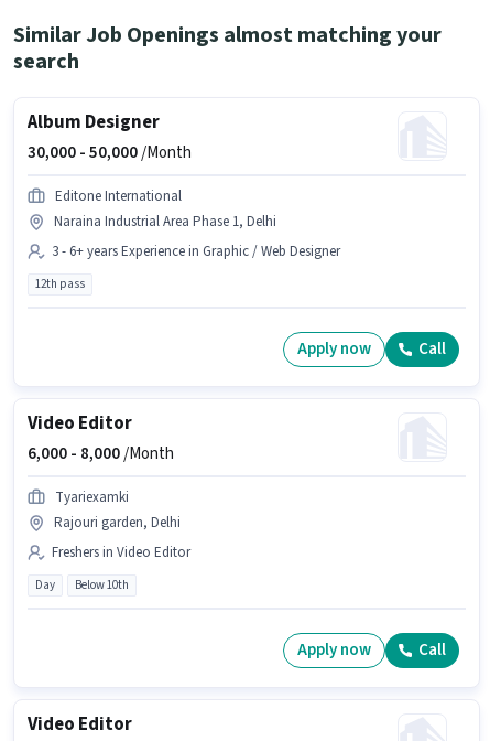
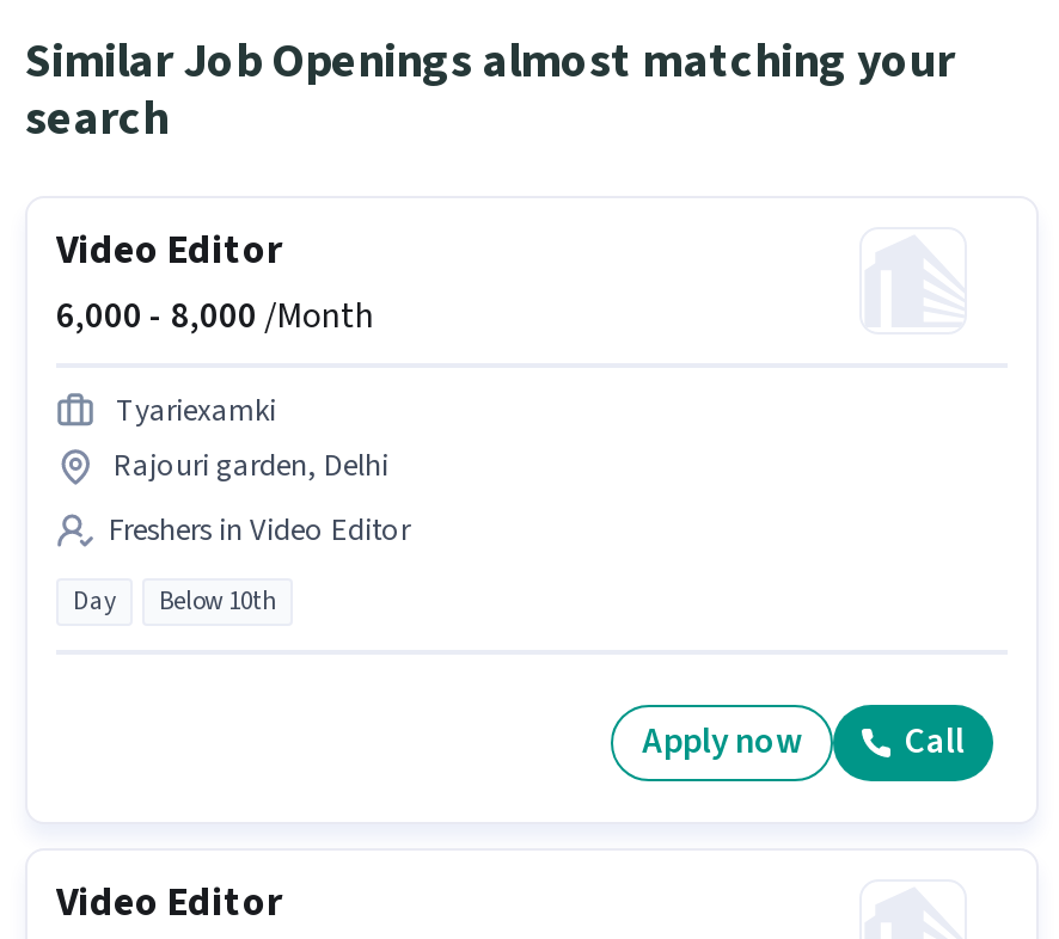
- Album Designer
- 30,000 - 50,000 /Month
- Editone International
- Naraina Industrial Area Phase 1, Delhi
- 3 - 6+ years Experience in Graphic / Web Designer
- 12th pass
- Apply now
- Call
